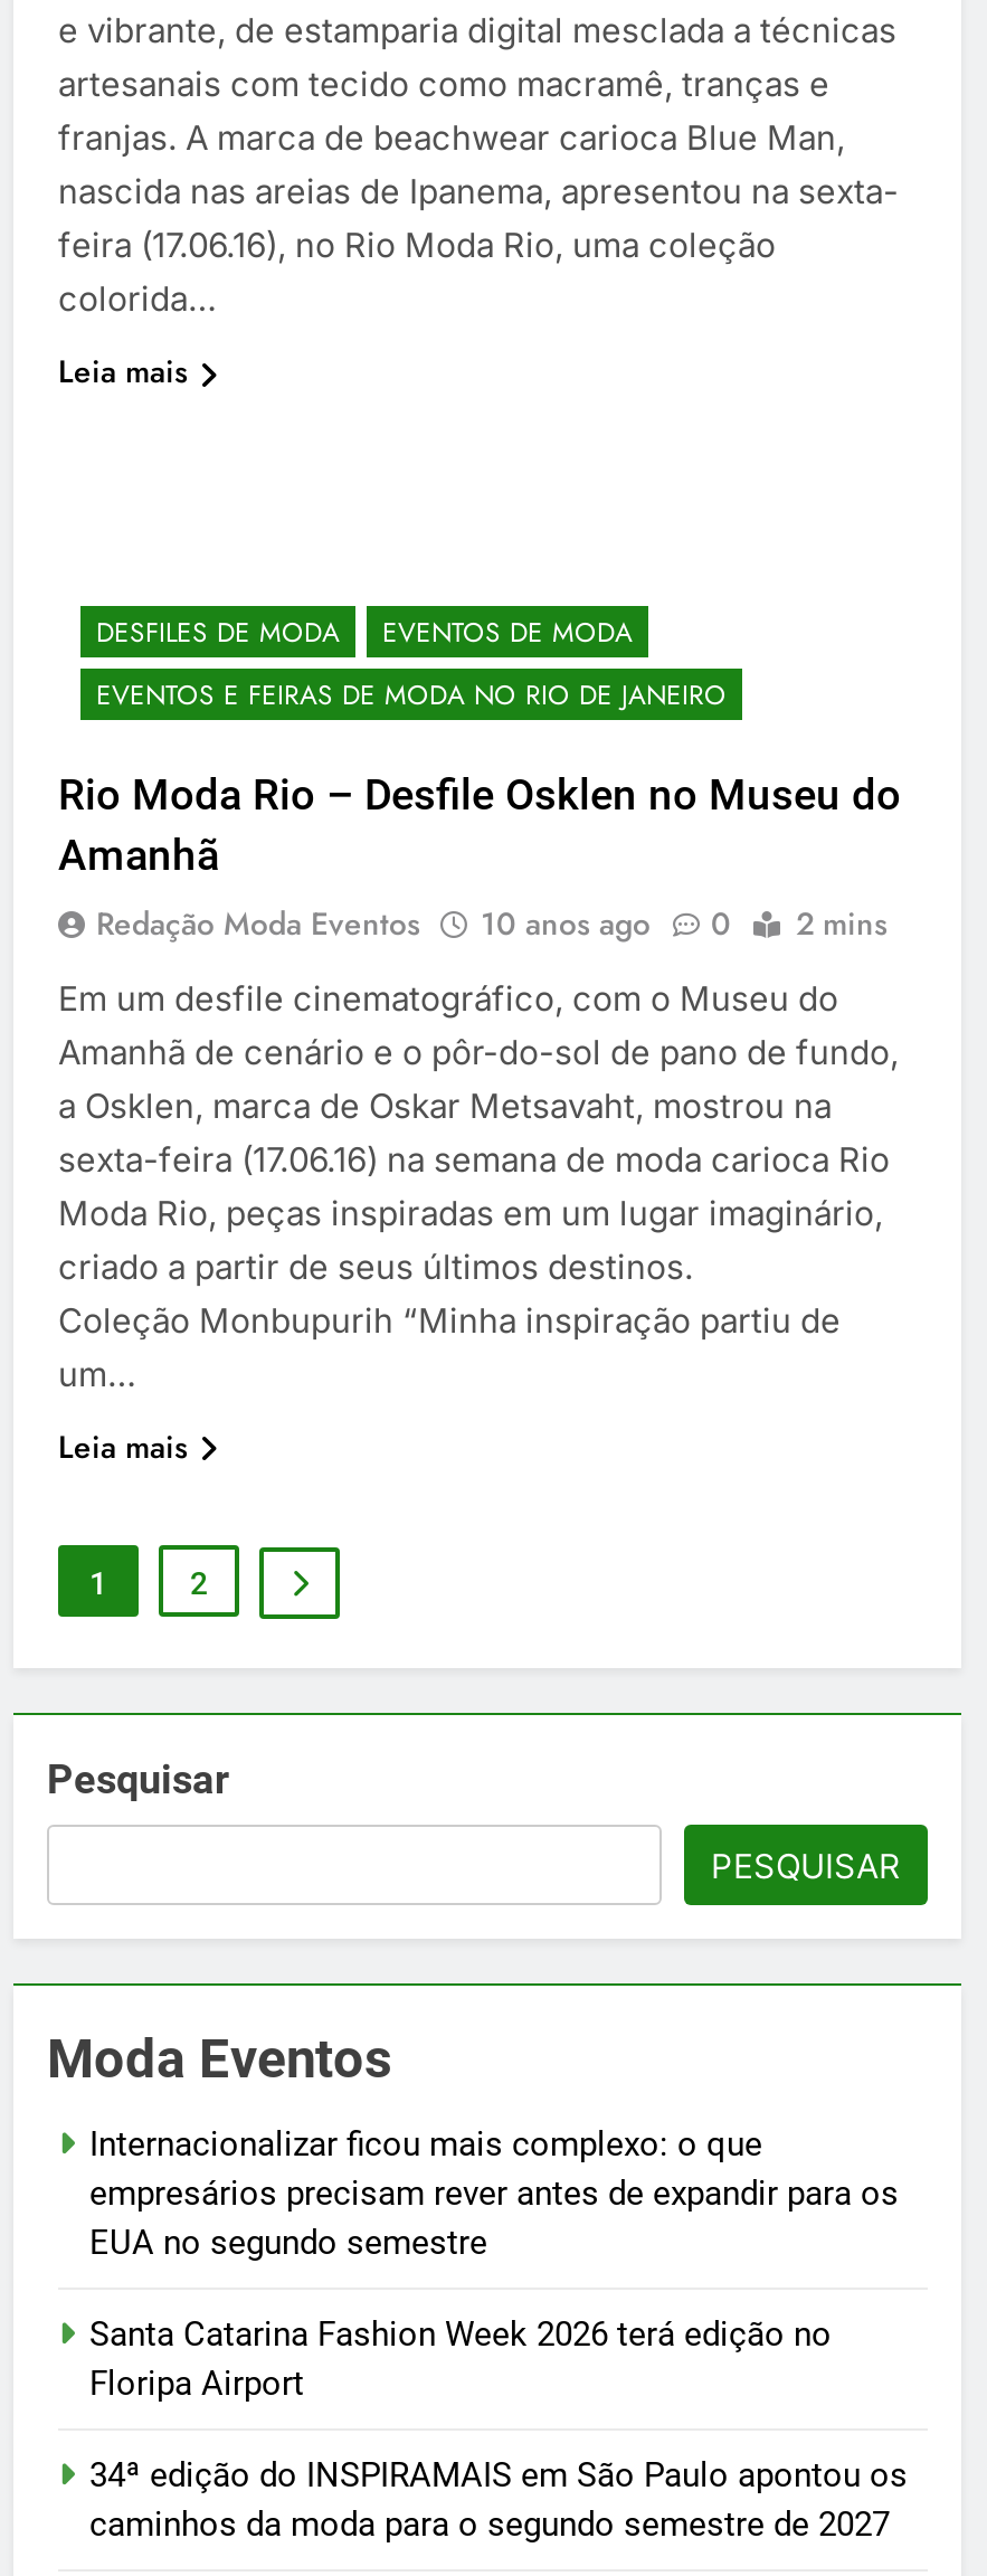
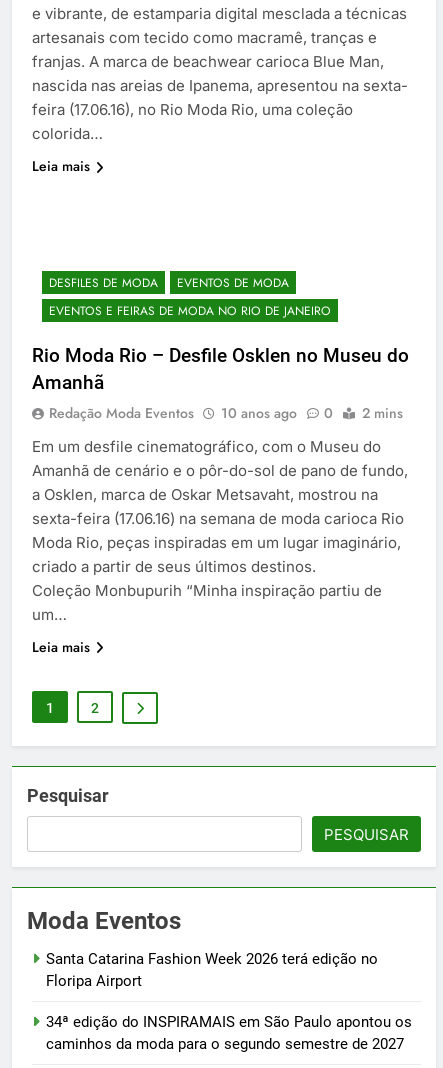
- Internacionalizar ficou mais complexo: o que
- empresários precisam rever antes de expandir para os
- EUA no segundo semestre
